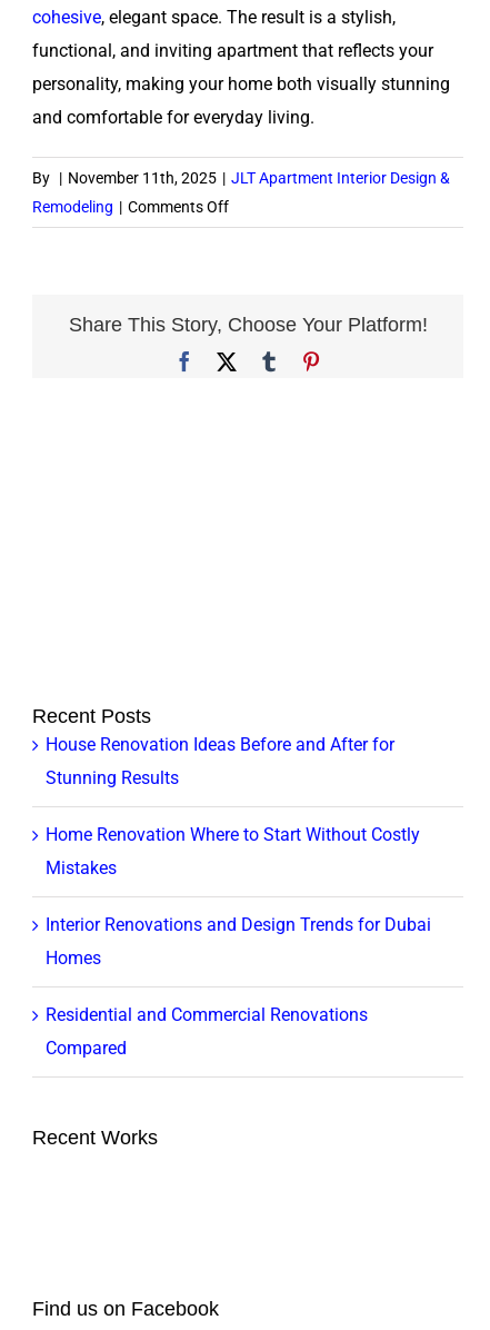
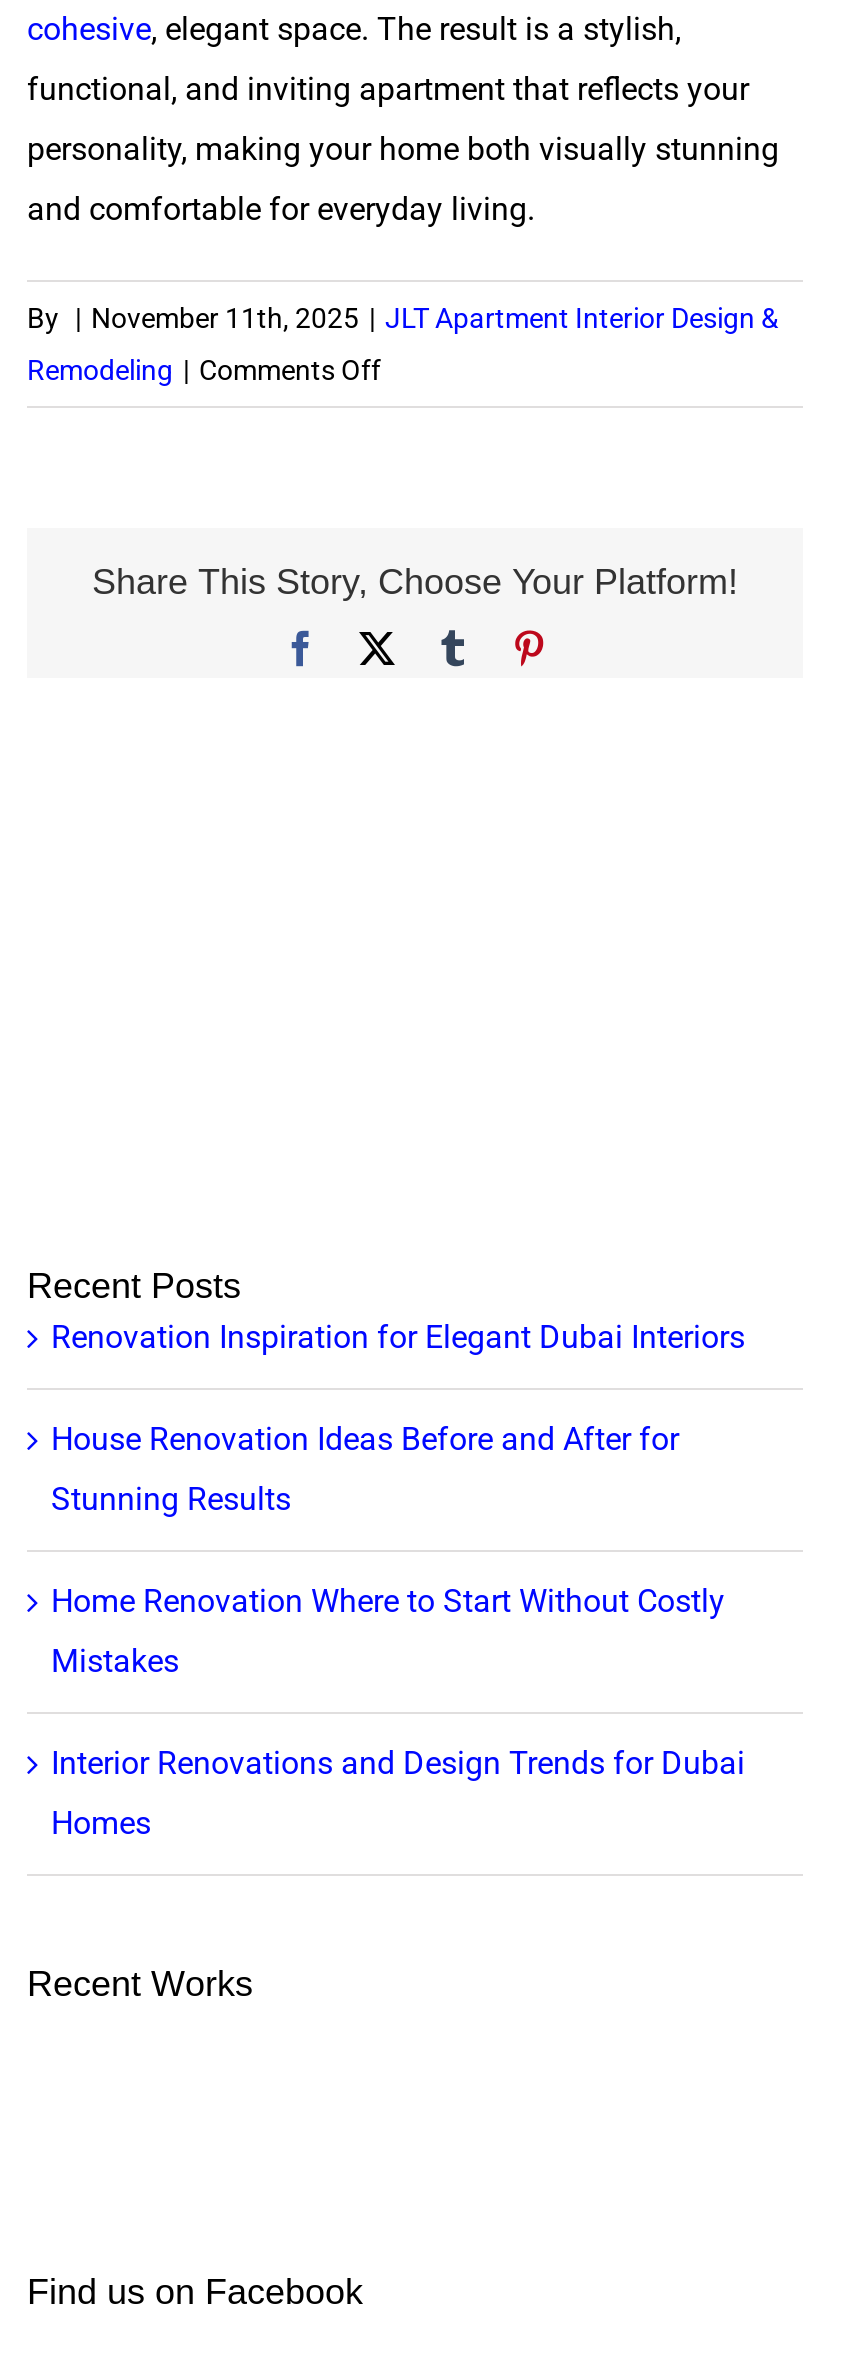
+ Renovation Inspiration for Elegant Dubai Interiors

moved down: House Renovation Ideas Before and After for | Stunning Results | Home Renovation Where to Start Without Costly | Mistakes | Interior Renovations and Design Trends for Dubai | Homes

- Residential and Commercial Renovations
- Compared
